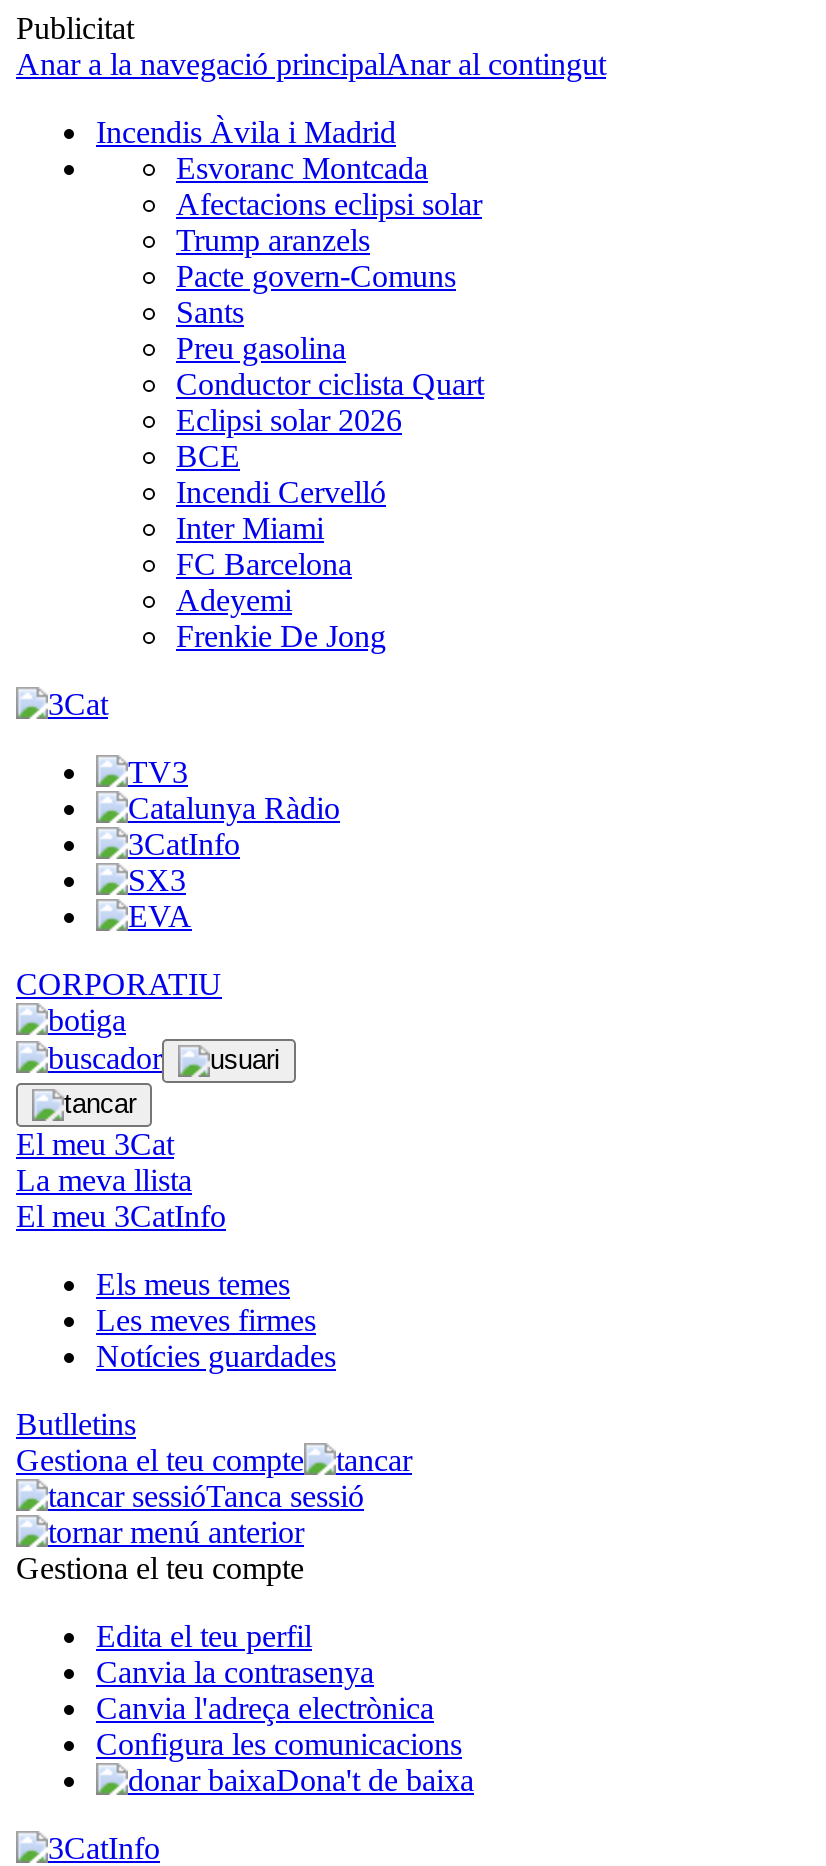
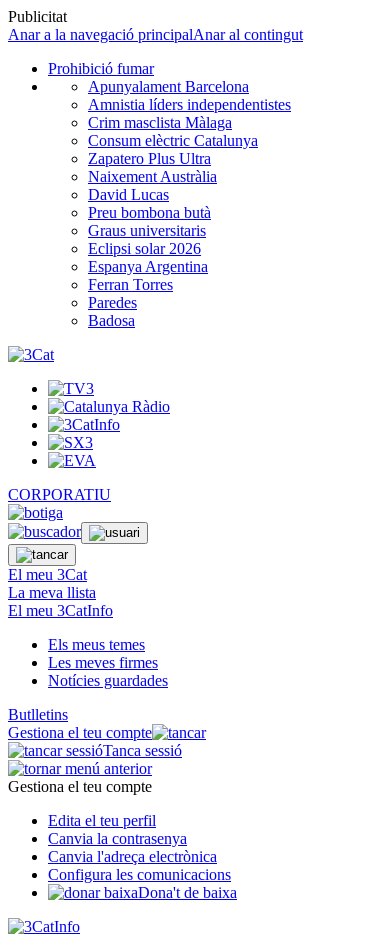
- Incendis Àvila i Madrid
- Esvoranc Montcada
- Afectacions eclipsi solar
- Trump aranzels
- Pacte govern-Comuns
- Sants
- Preu gasolina
- Conductor ciclista Quart
+ Prohibició fumar
+ Apunyalament Barcelona
+ Amnistia líders independentistes
+ Crim masclista Màlaga
+ Consum elèctric Catalunya
+ Zapatero Plus Ultra
+ Naixement Austràlia
+ David Lucas
+ Preu bombona butà
+ Graus universitaris

moved down: Eclipsi solar 2026

- BCE
- Incendi Cervelló
- Inter Miami
- FC Barcelona
- Adeyemi
- Frenkie De Jong
+ Espanya Argentina
+ Ferran Torres
+ Paredes
+ Badosa
